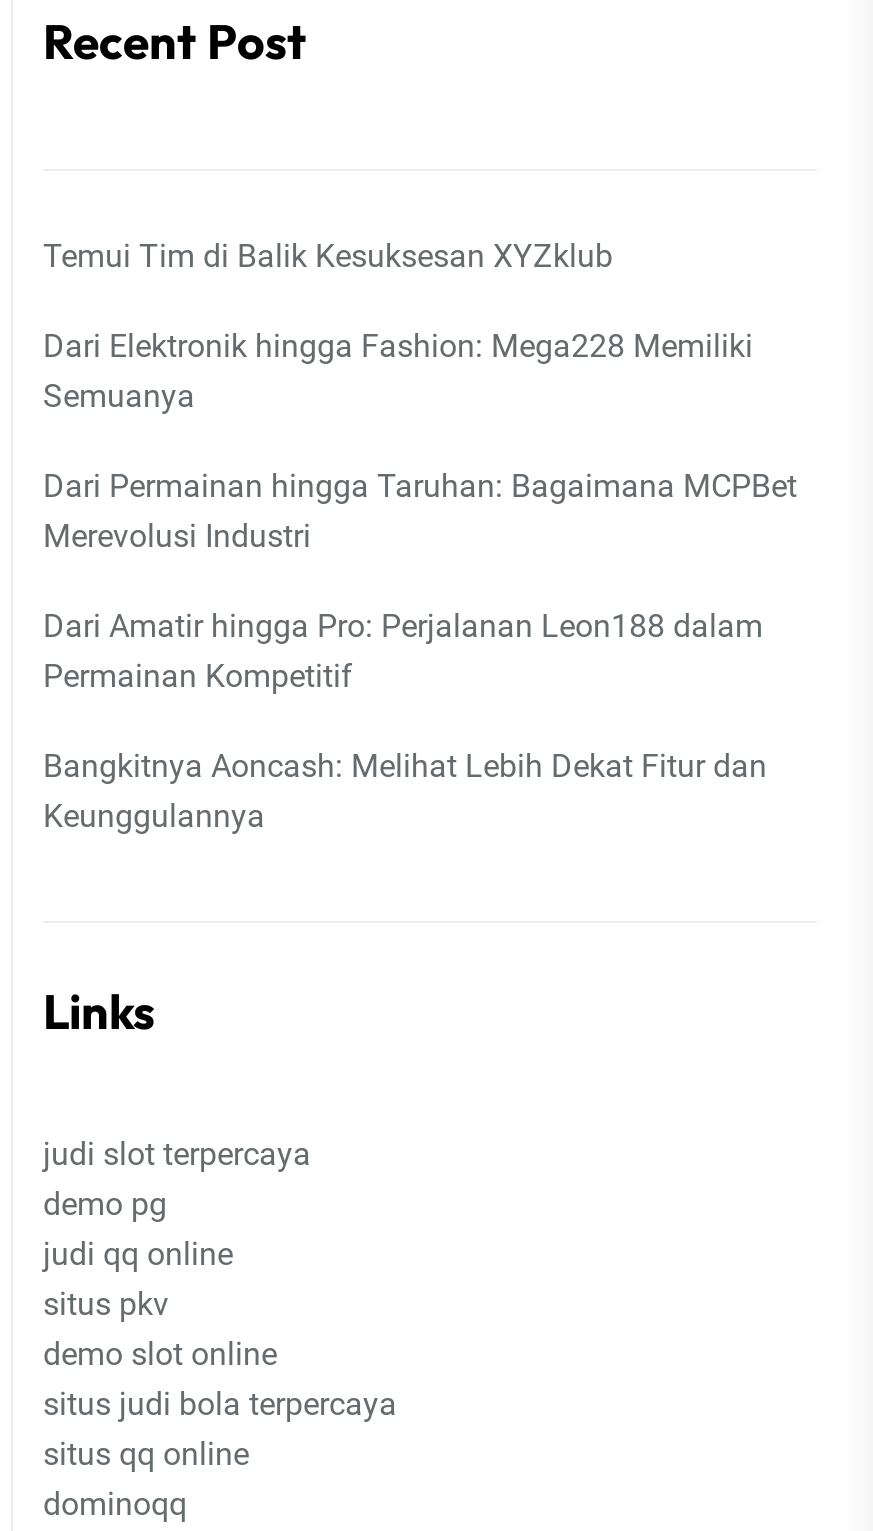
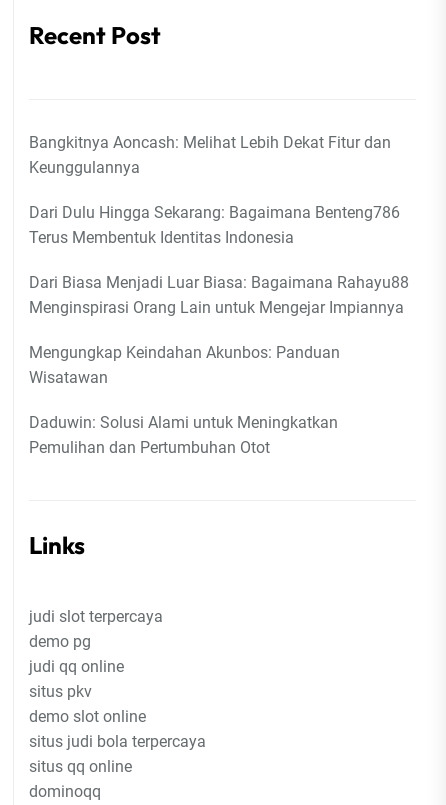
- Temui Tim di Balik Kesuksesan XYZklub
- Dari Elektronik hingga Fashion: Mega228 Memiliki
- Semuanya
- Dari Permainan hingga Taruhan: Bagaimana MCPBet
- Merevolusi Industri
- Dari Amatir hingga Pro: Perjalanan Leon188 dalam
- Permainan Kompetitif

moved up: Bangkitnya Aoncash: Melihat Lebih Dekat Fitur dan | Keunggulannya

+ Dari Dulu Hingga Sekarang: Bagaimana Benteng786
+ Terus Membentuk Identitas Indonesia
+ Dari Biasa Menjadi Luar Biasa: Bagaimana Rahayu88
+ Menginspirasi Orang Lain untuk Mengejar Impiannya
+ Mengungkap Keindahan Akunbos: Panduan
+ Wisatawan
+ Daduwin: Solusi Alami untuk Meningkatkan
+ Pemulihan dan Pertumbuhan Otot
